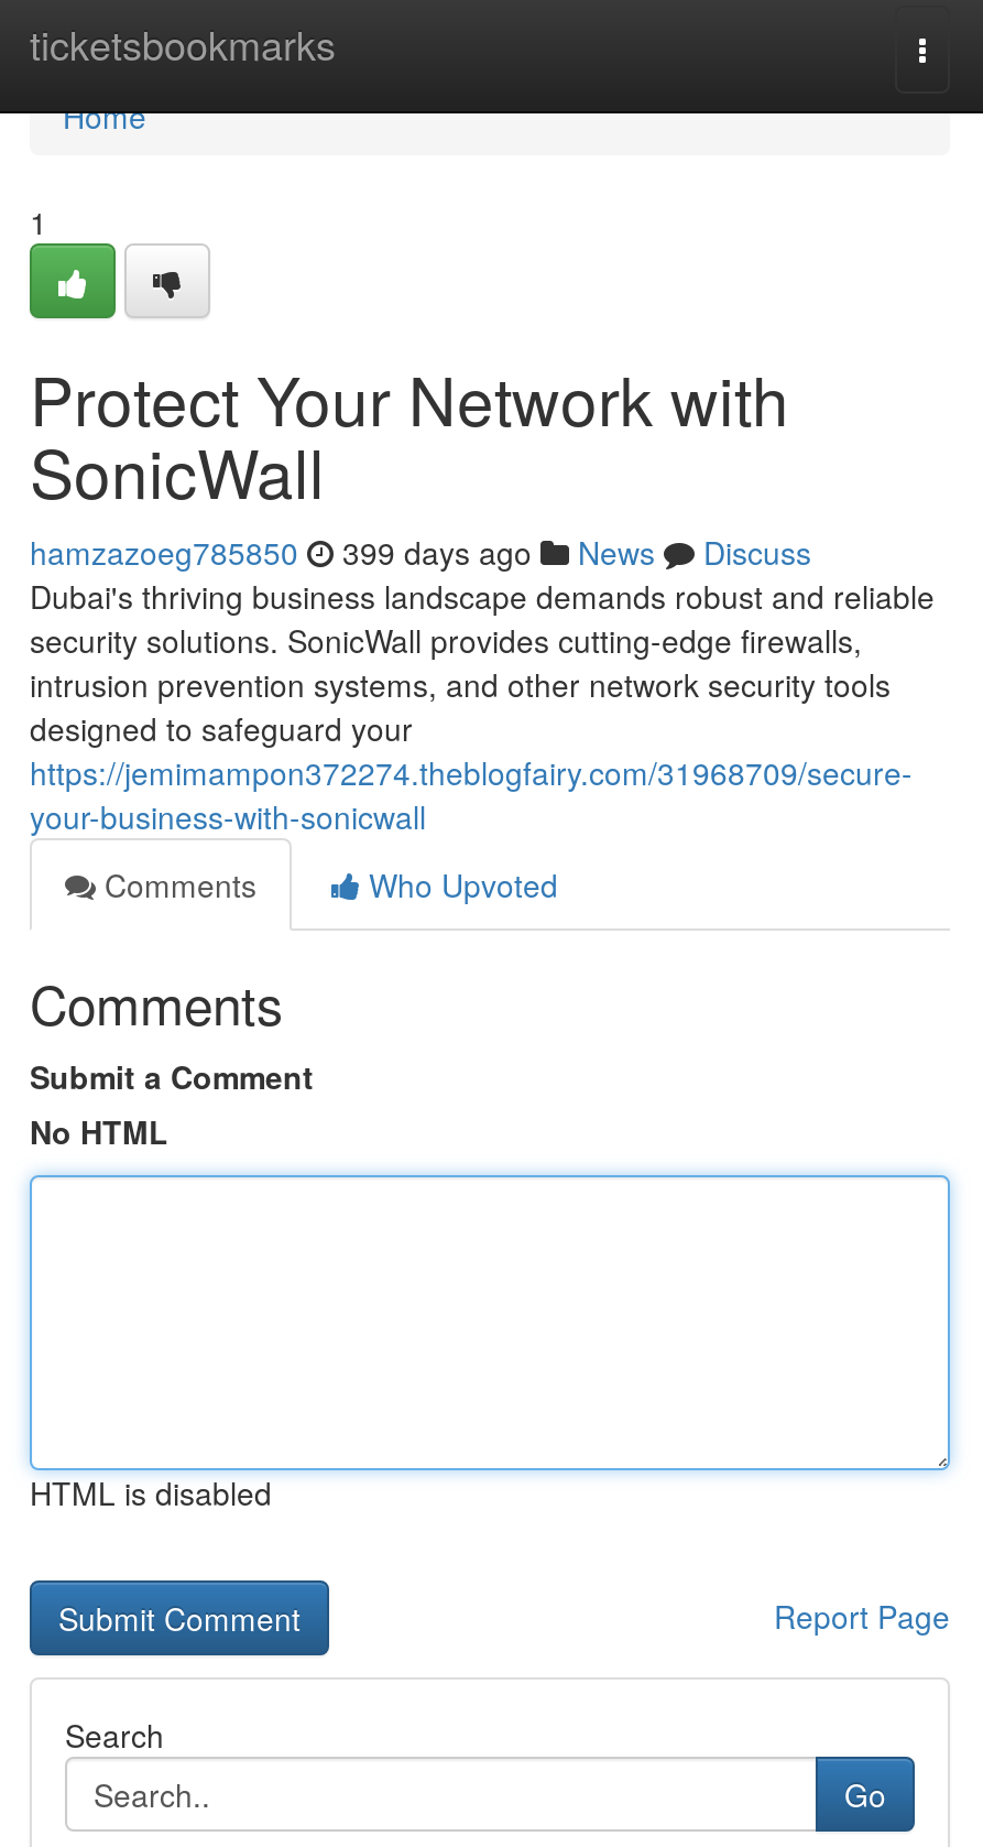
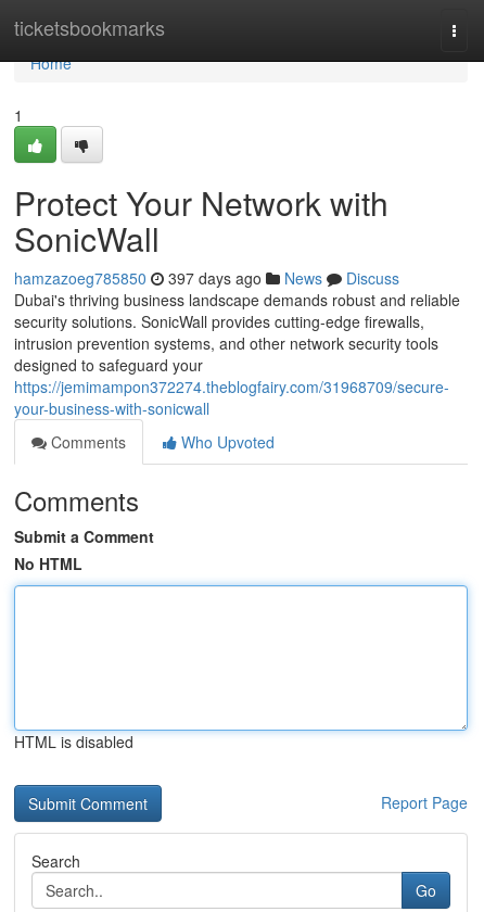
- hamzazoeg785850 399 days ago News Discuss
+ hamzazoeg785850 397 days ago News Discuss
